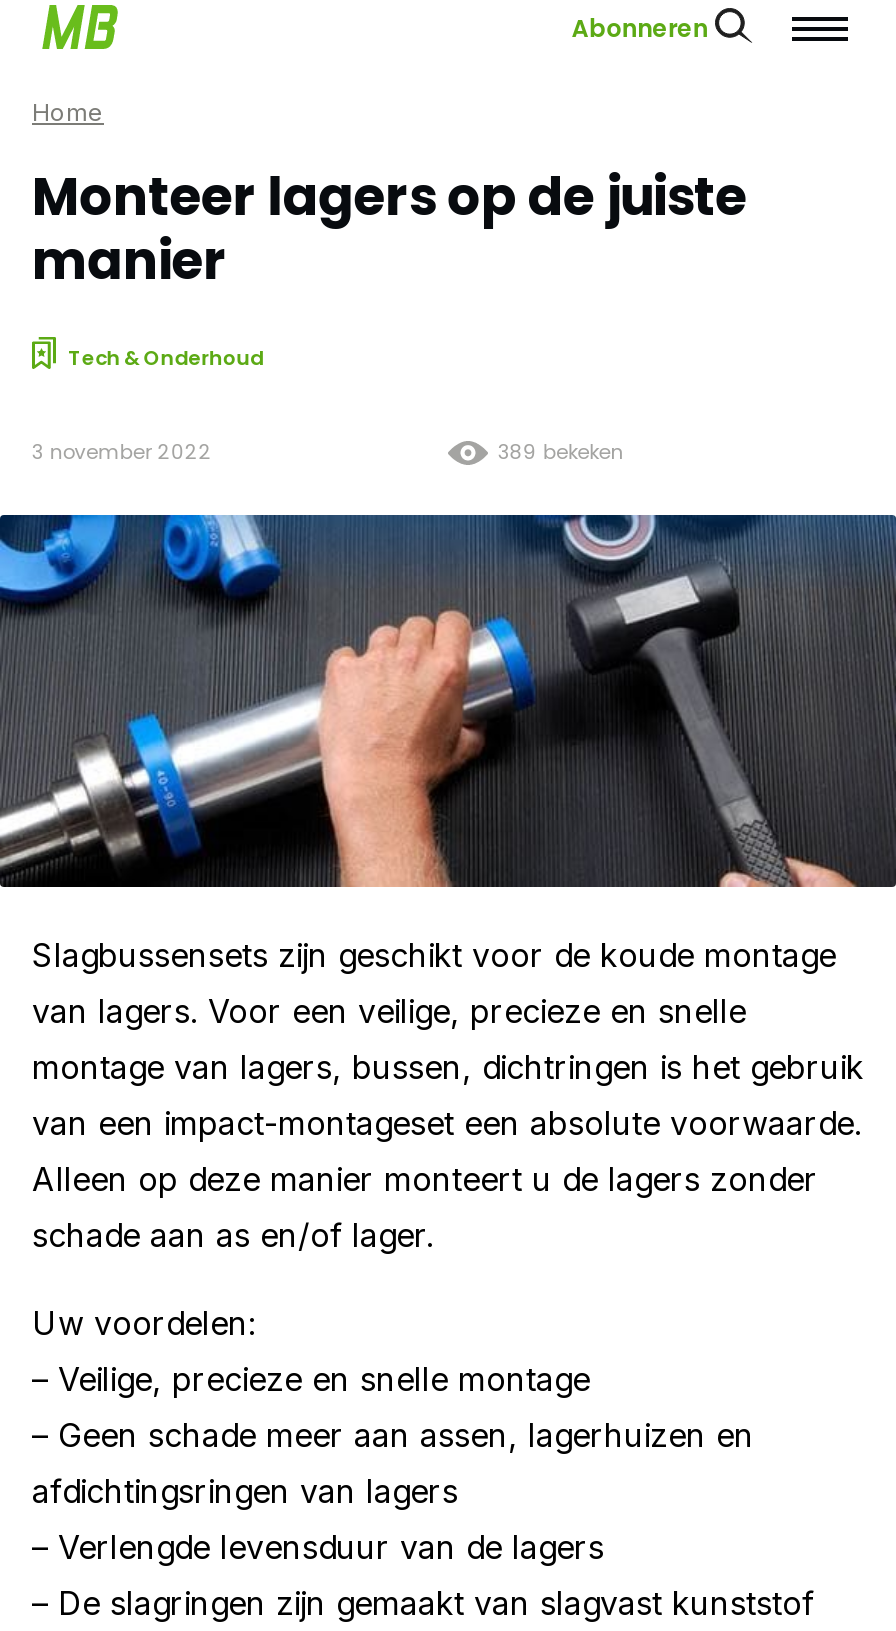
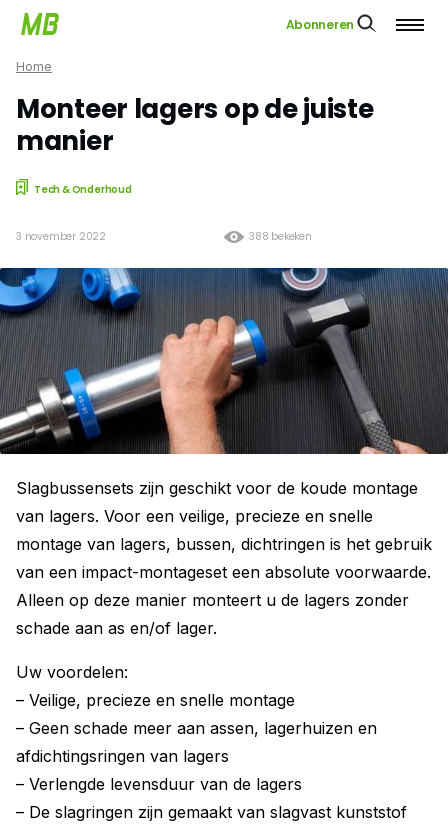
- 389 bekeken
+ 388 bekeken
